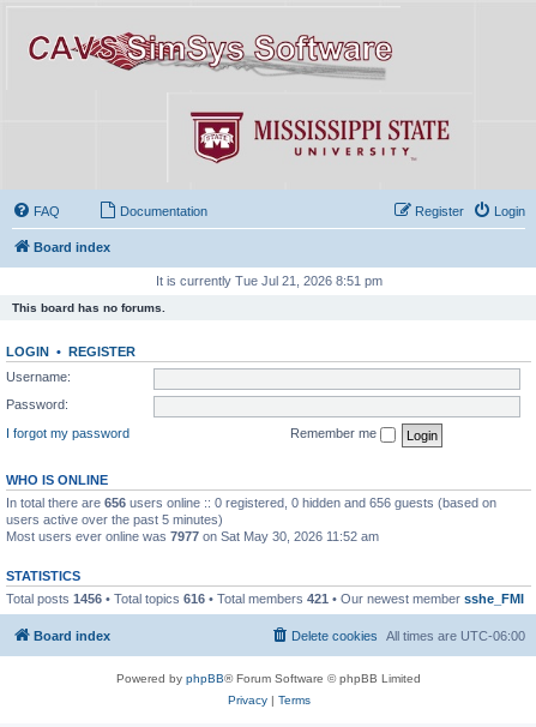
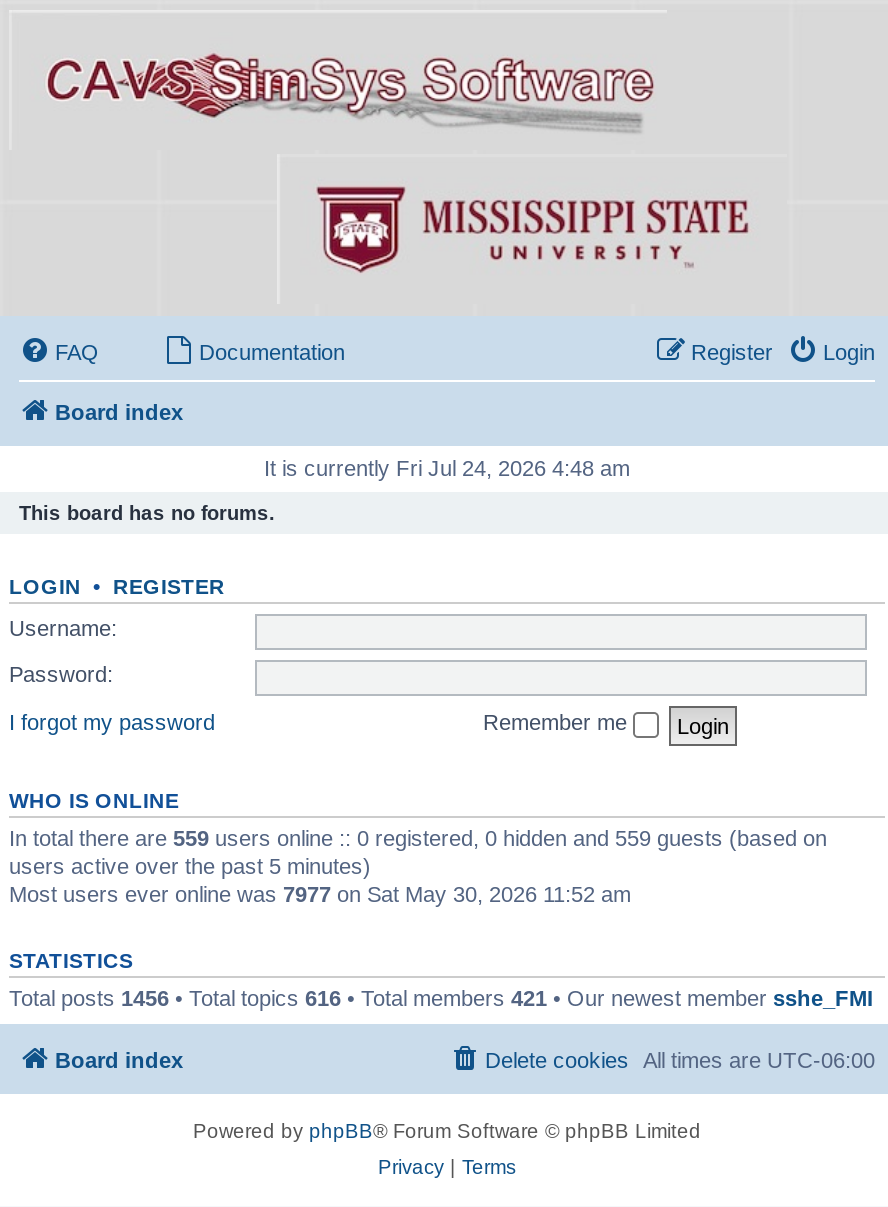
- It is currently Tue Jul 21, 2026 8:51 pm
+ It is currently Fri Jul 24, 2026 4:48 am

- In total there are 656 users online :: 0 registered, 0 hidden and 656 guests (based on
+ In total there are 559 users online :: 0 registered, 0 hidden and 559 guests (based on
